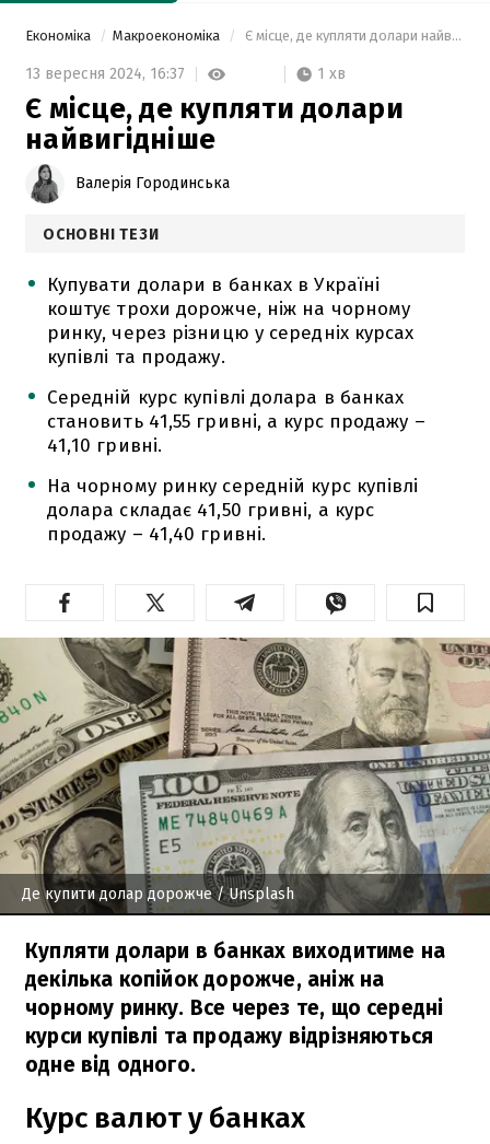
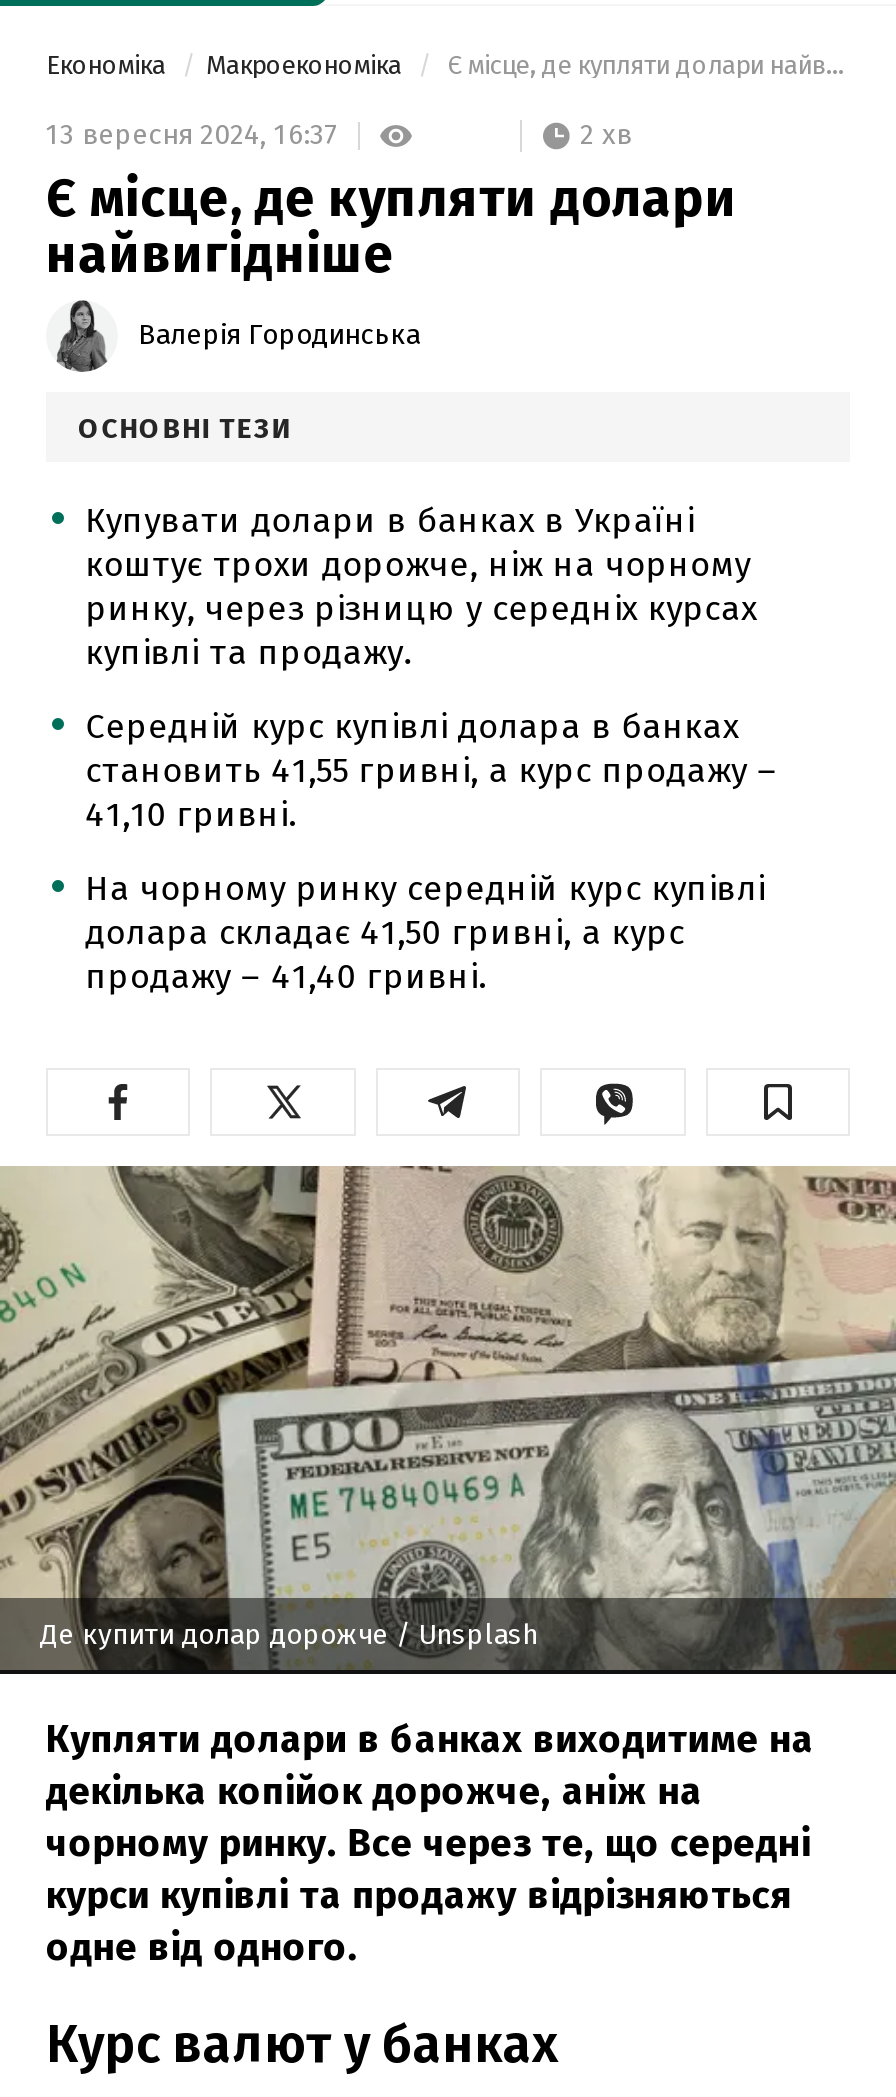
- 1 хв
+ 2 хв
